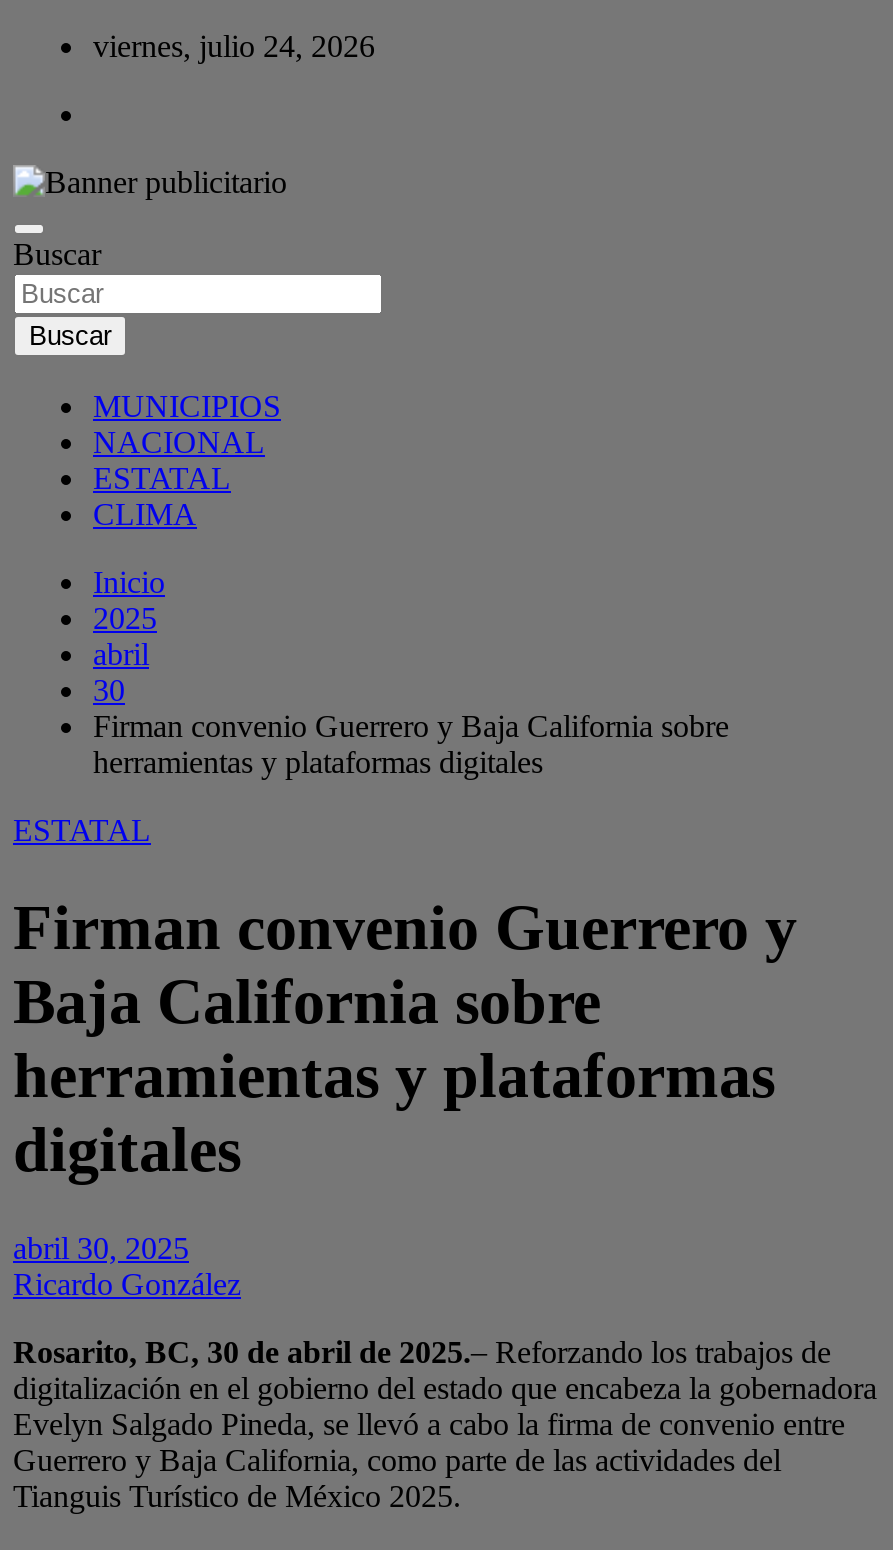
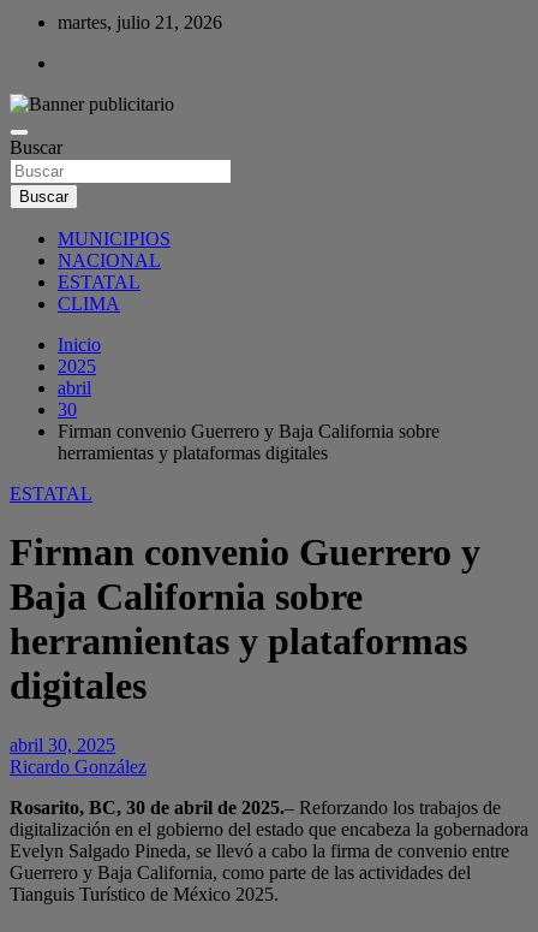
- viernes, julio 24, 2026
+ martes, julio 21, 2026
